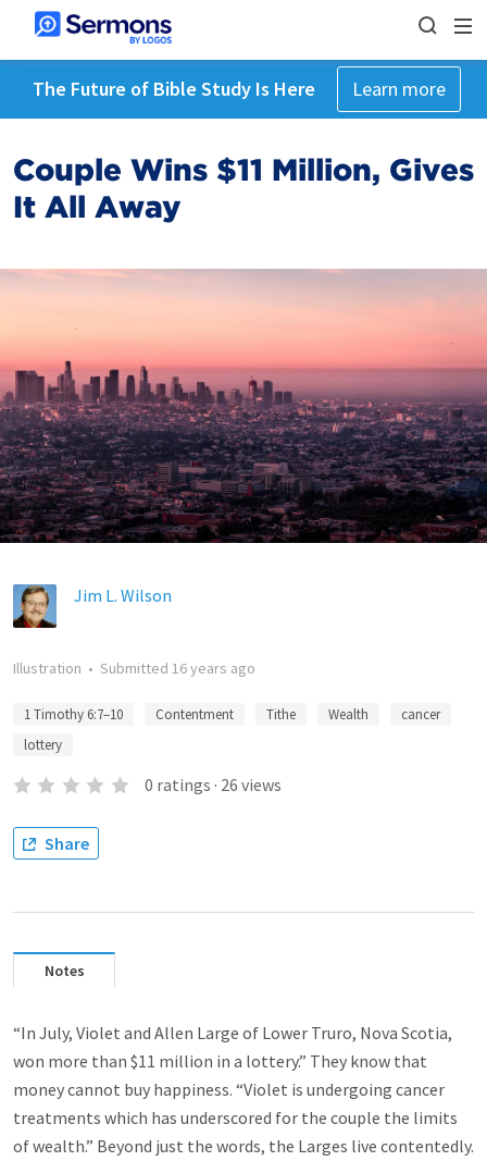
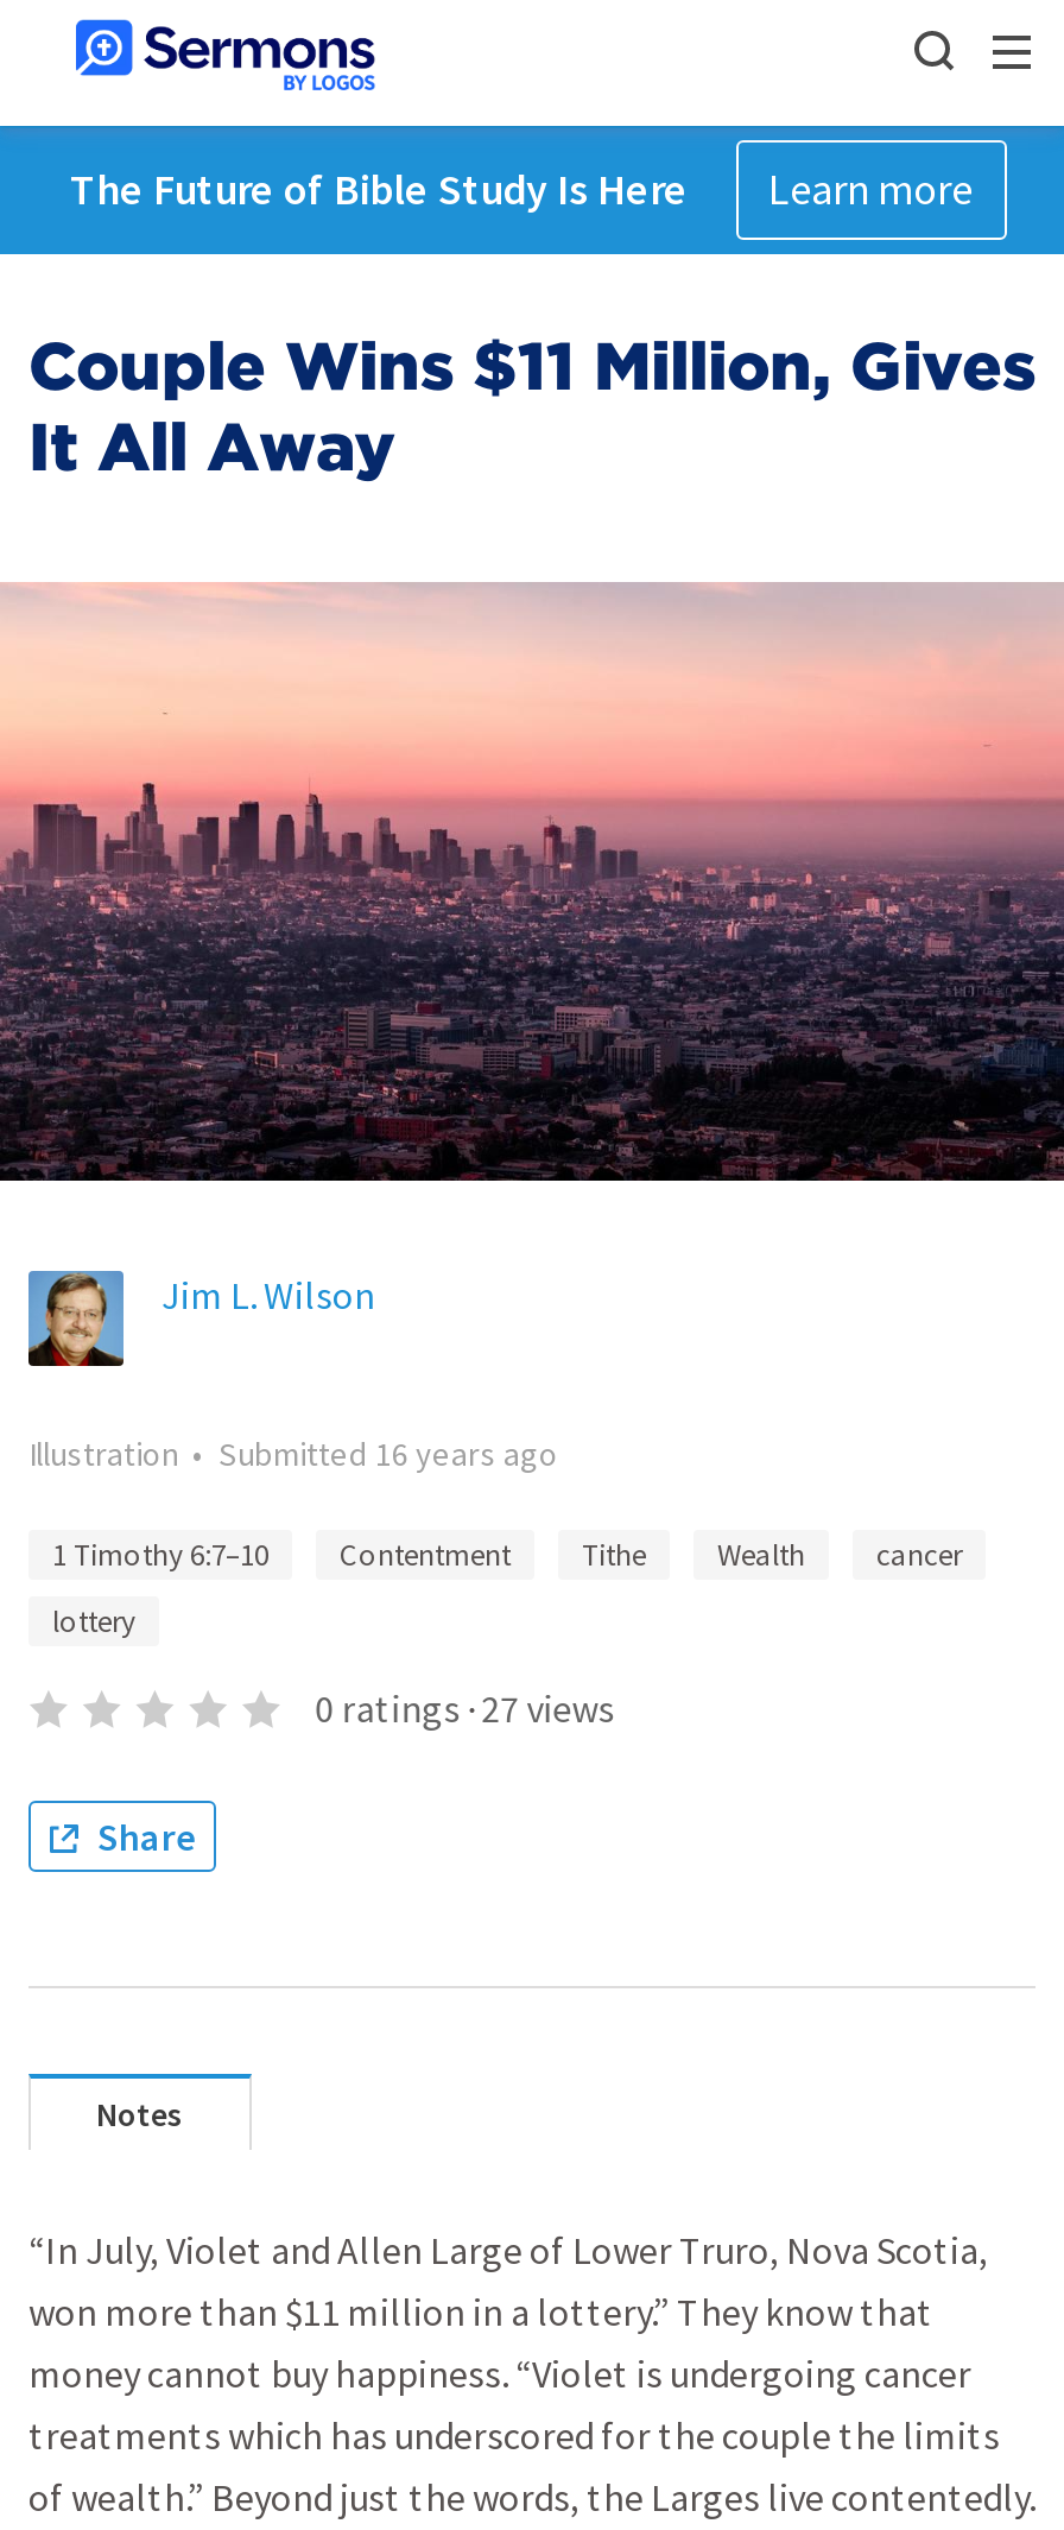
- 0 ratings · 26 views
+ 0 ratings · 27 views
